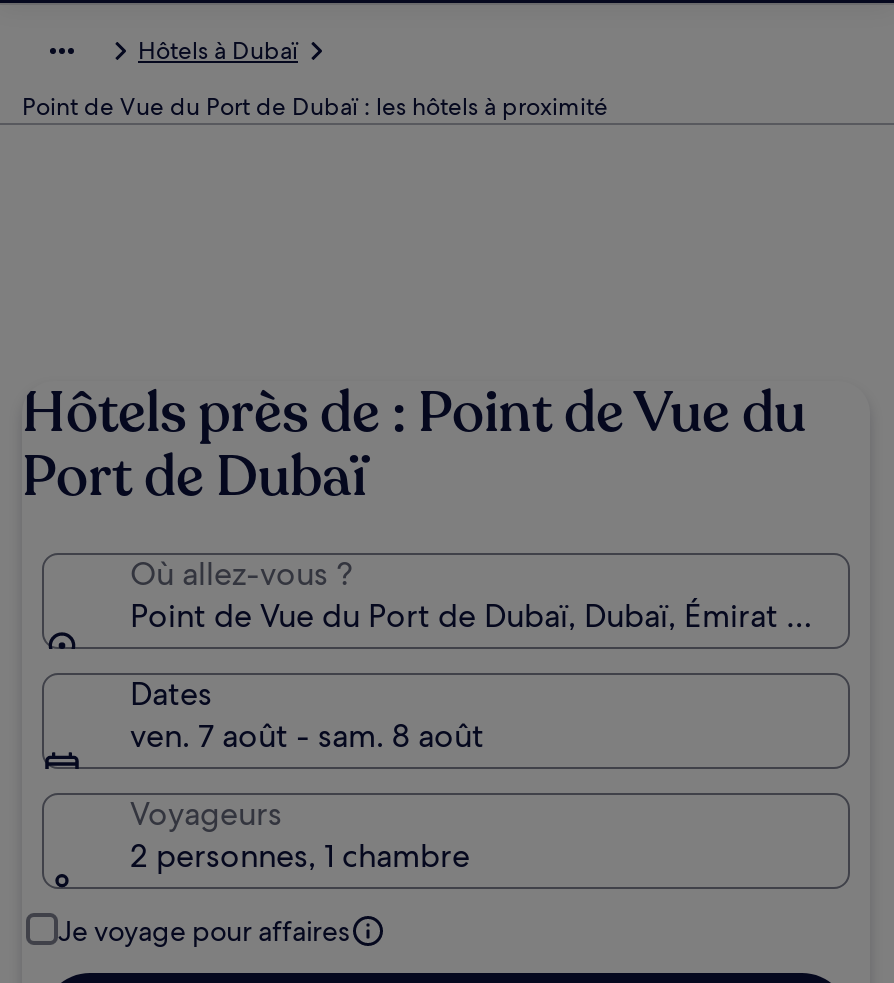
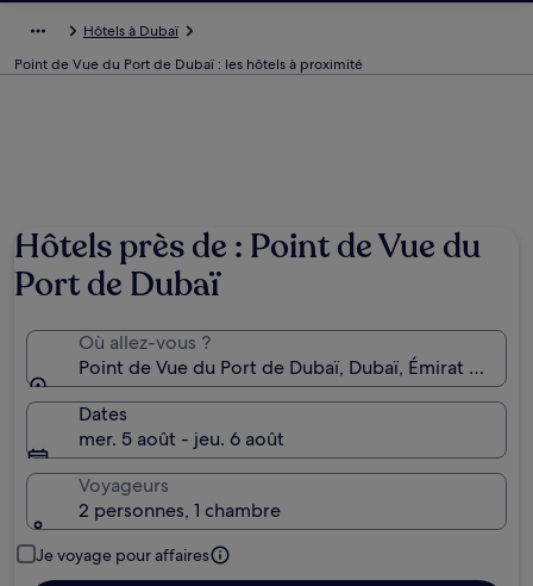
- ven. 7 août - sam. 8 août
+ mer. 5 août - jeu. 6 août
